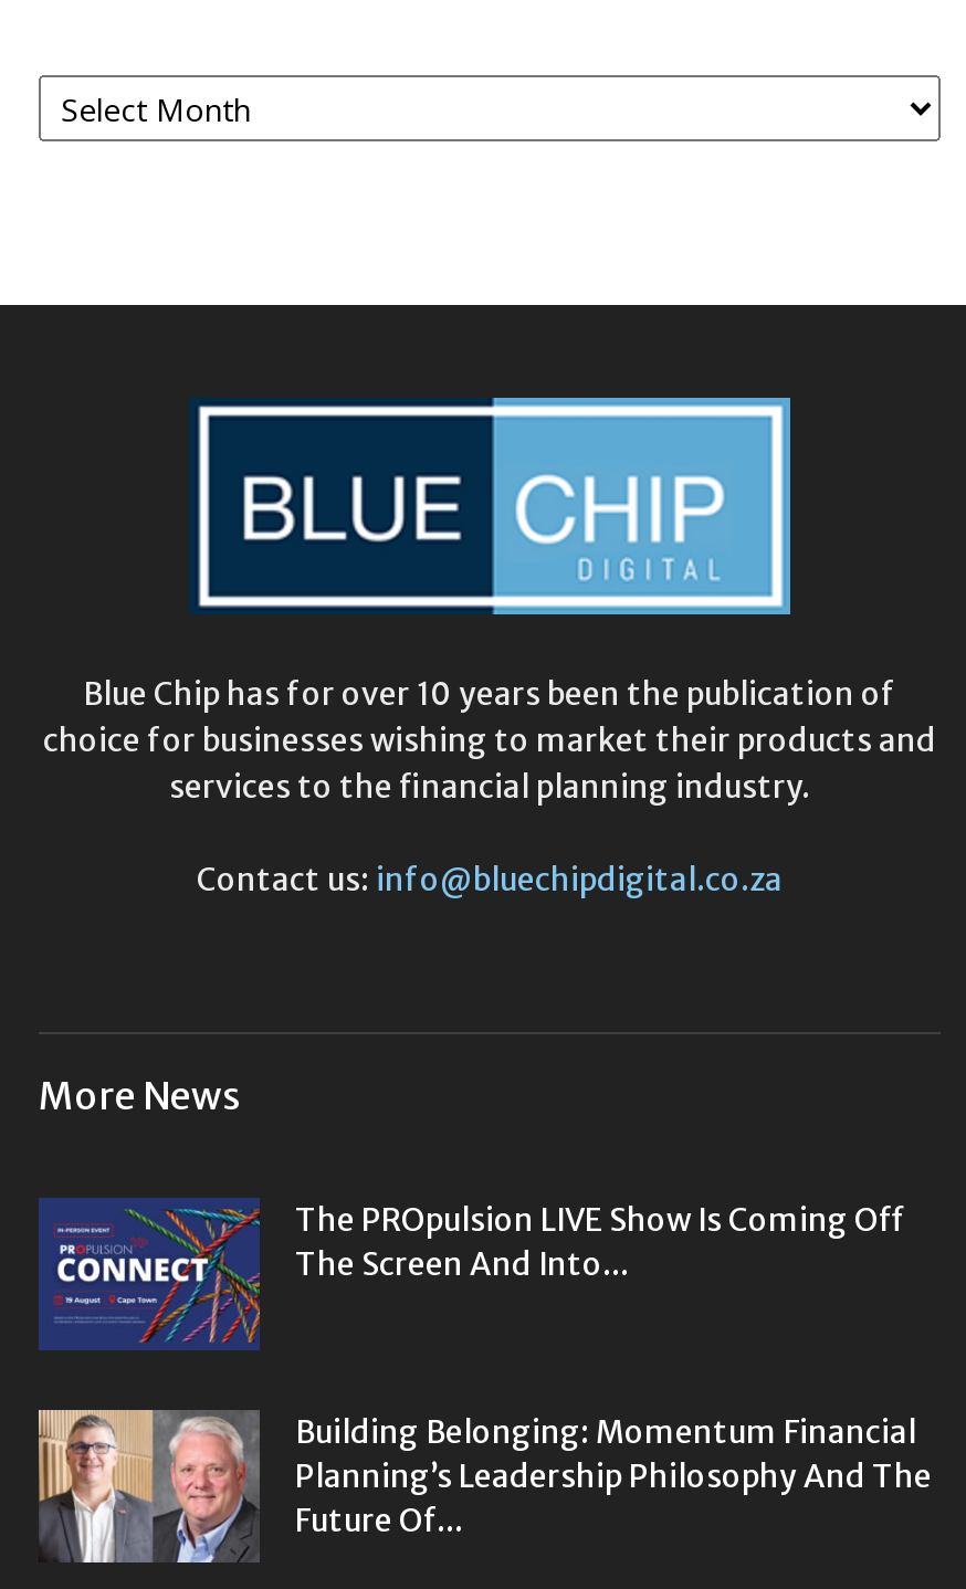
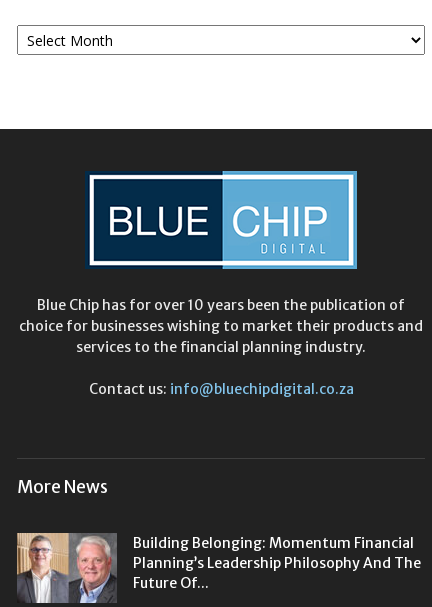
- [image]
- The PROpulsion LIVE Show Is Coming Off
- The Screen And Into...
